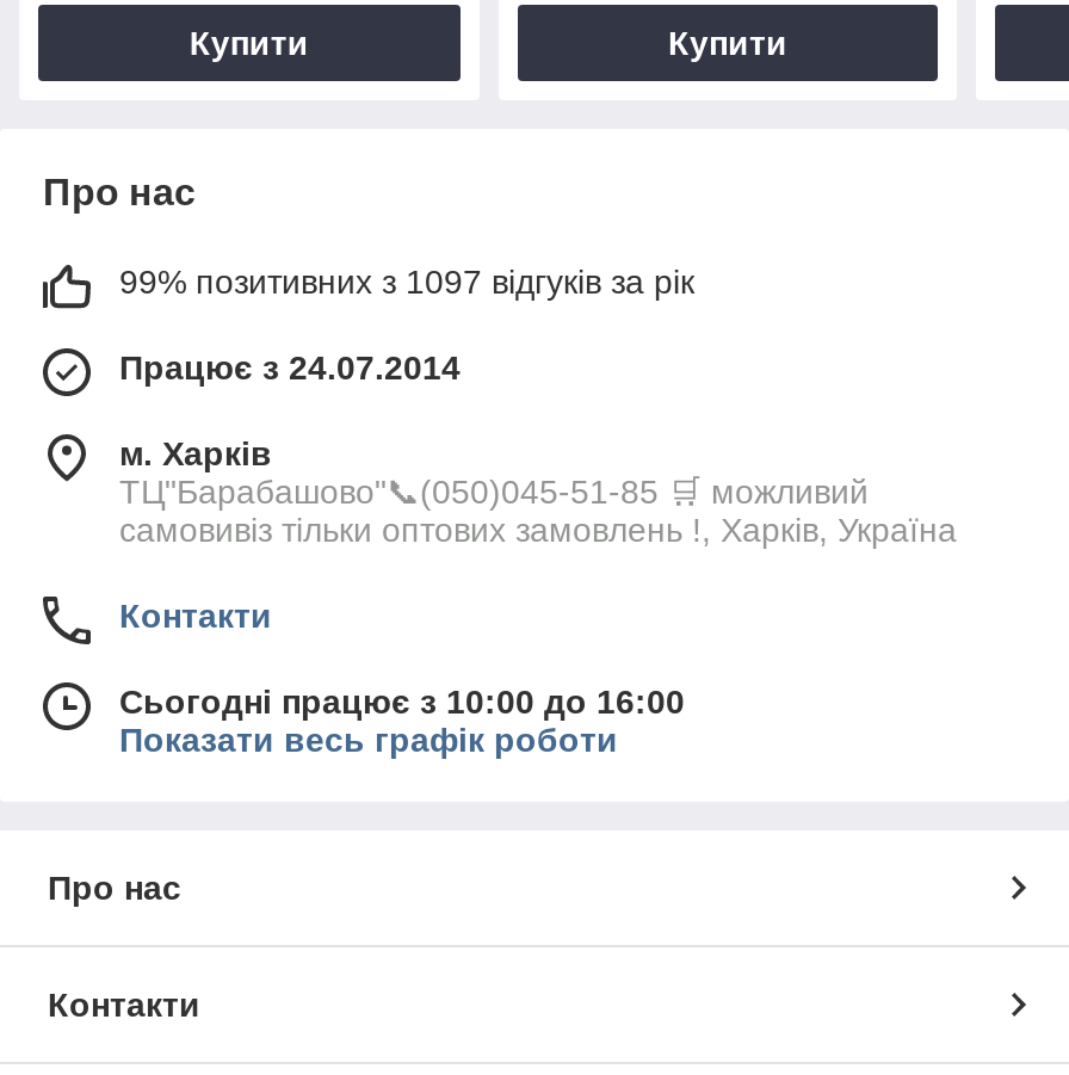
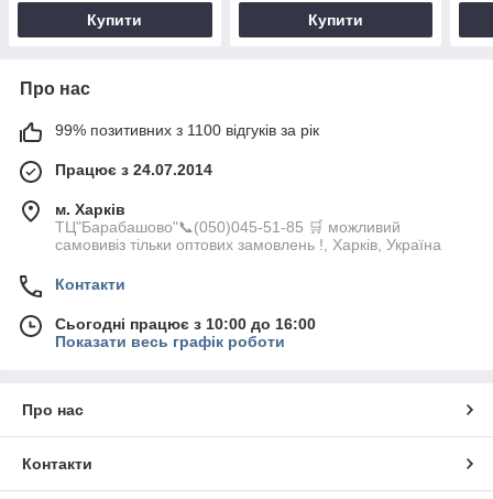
- 99% позитивних з 1097 відгуків за рік
+ 99% позитивних з 1100 відгуків за рік
